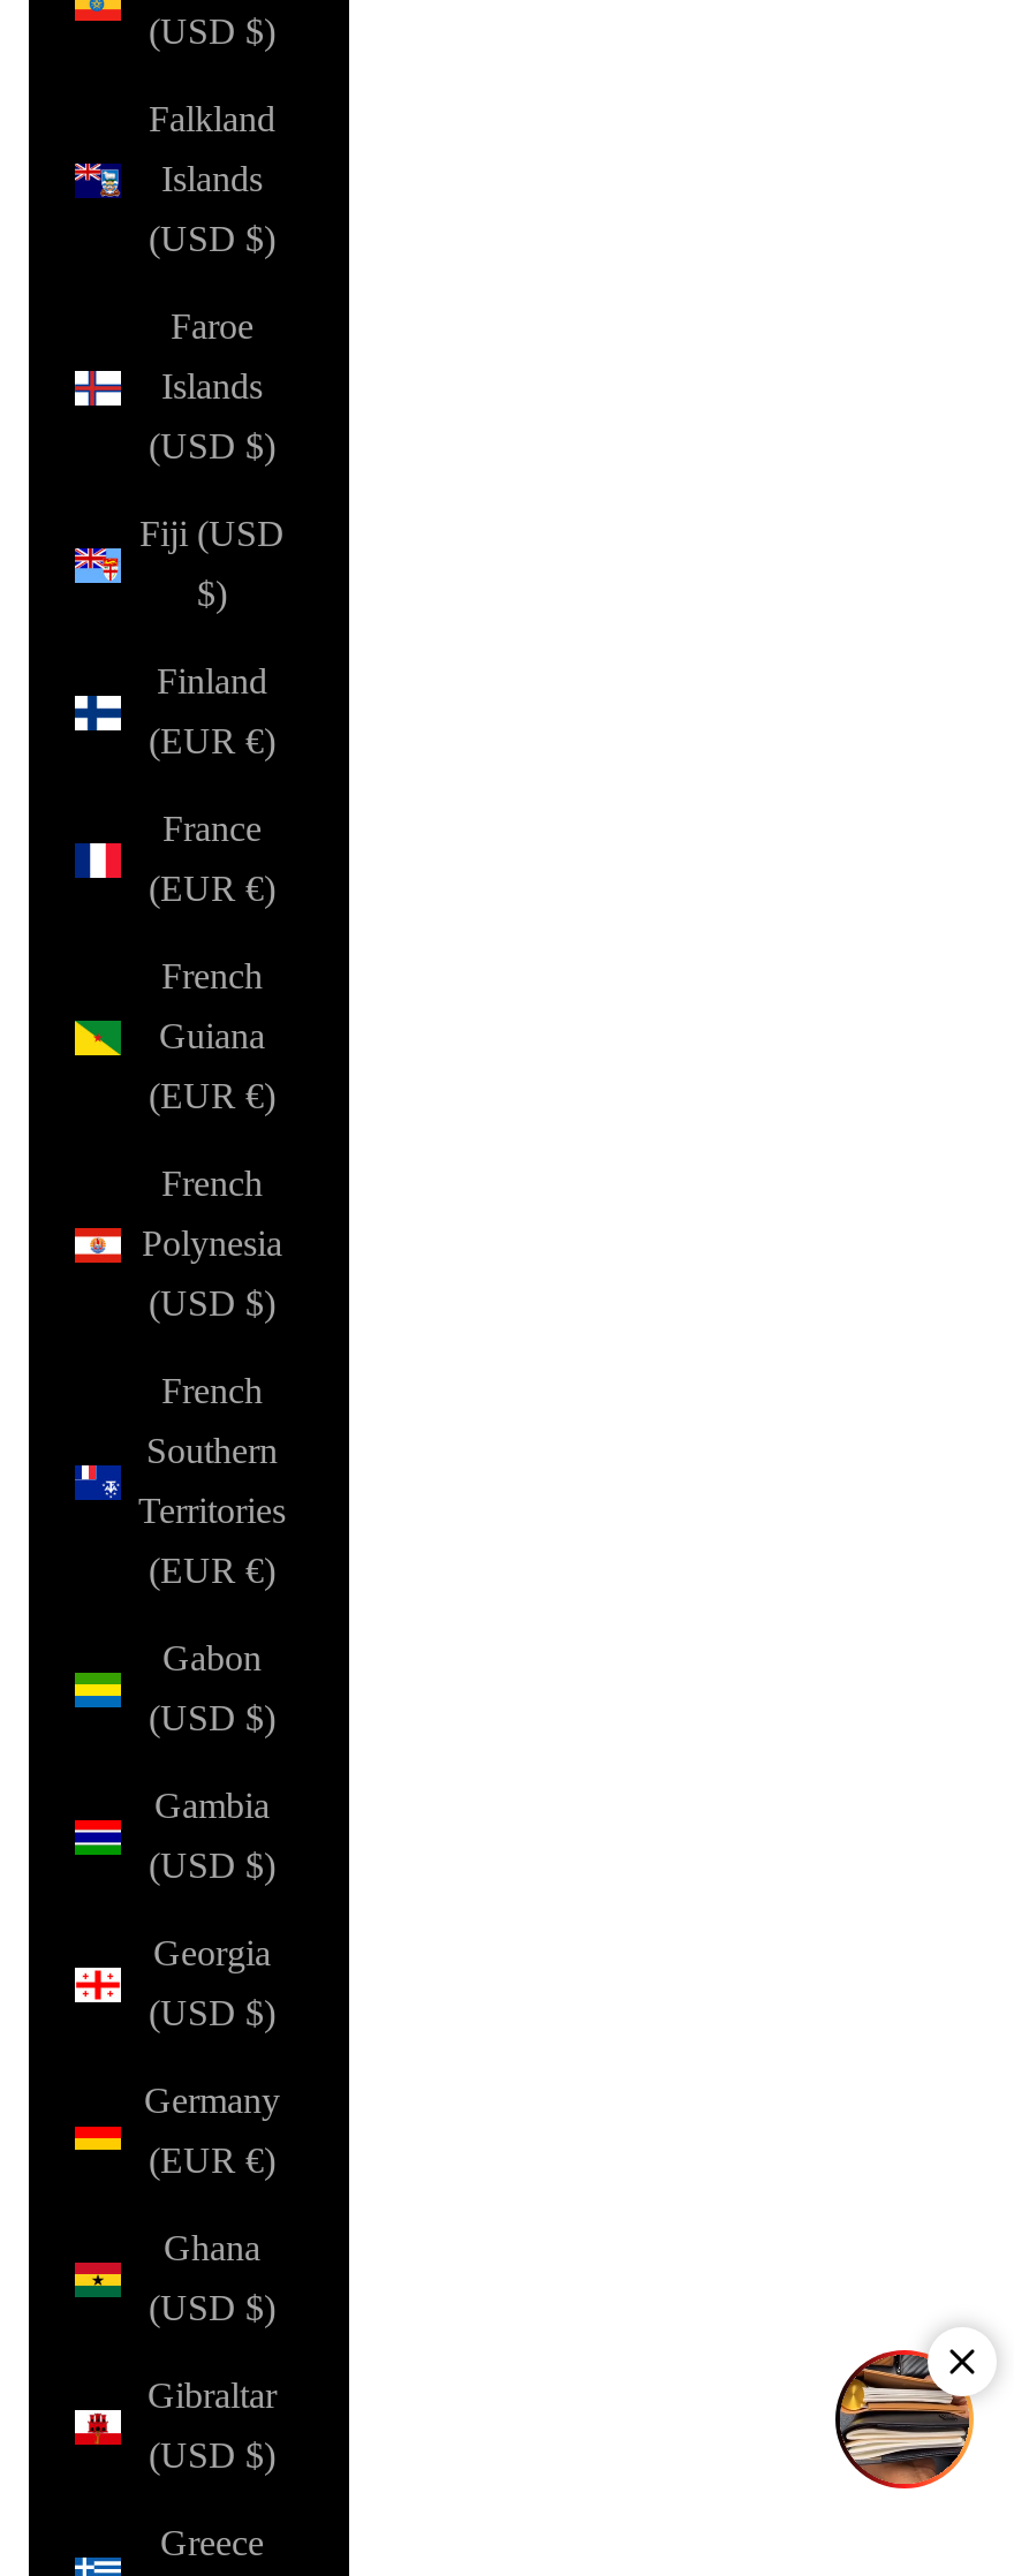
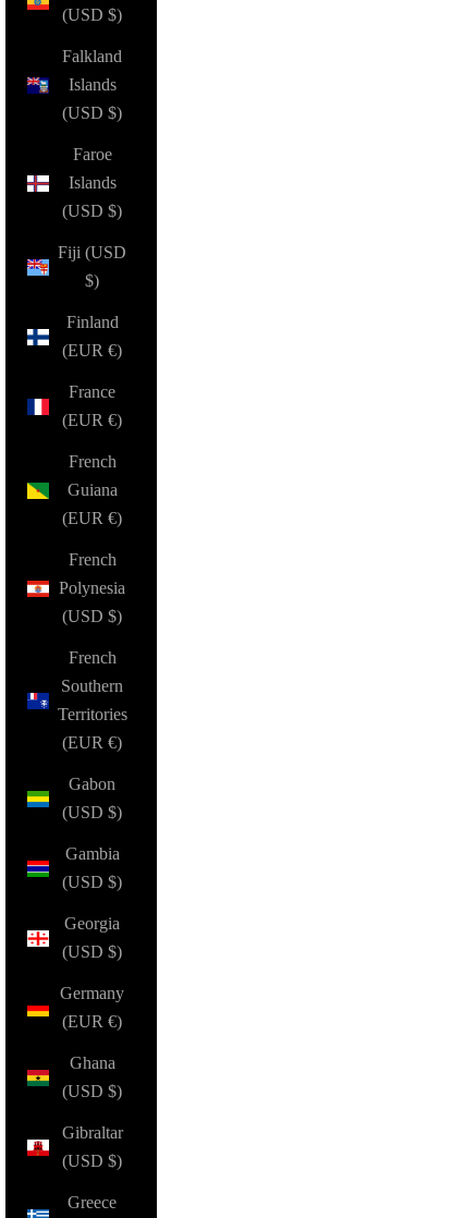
- [image]
